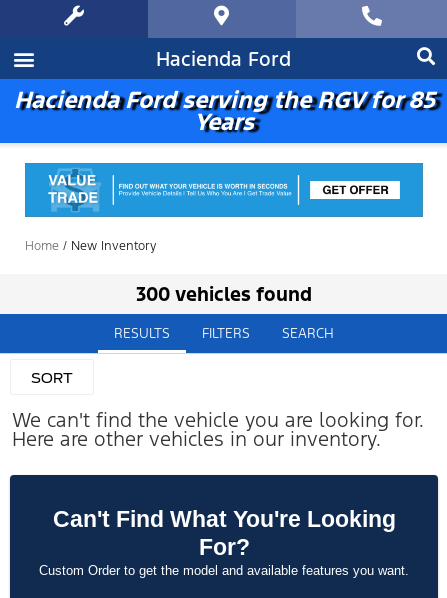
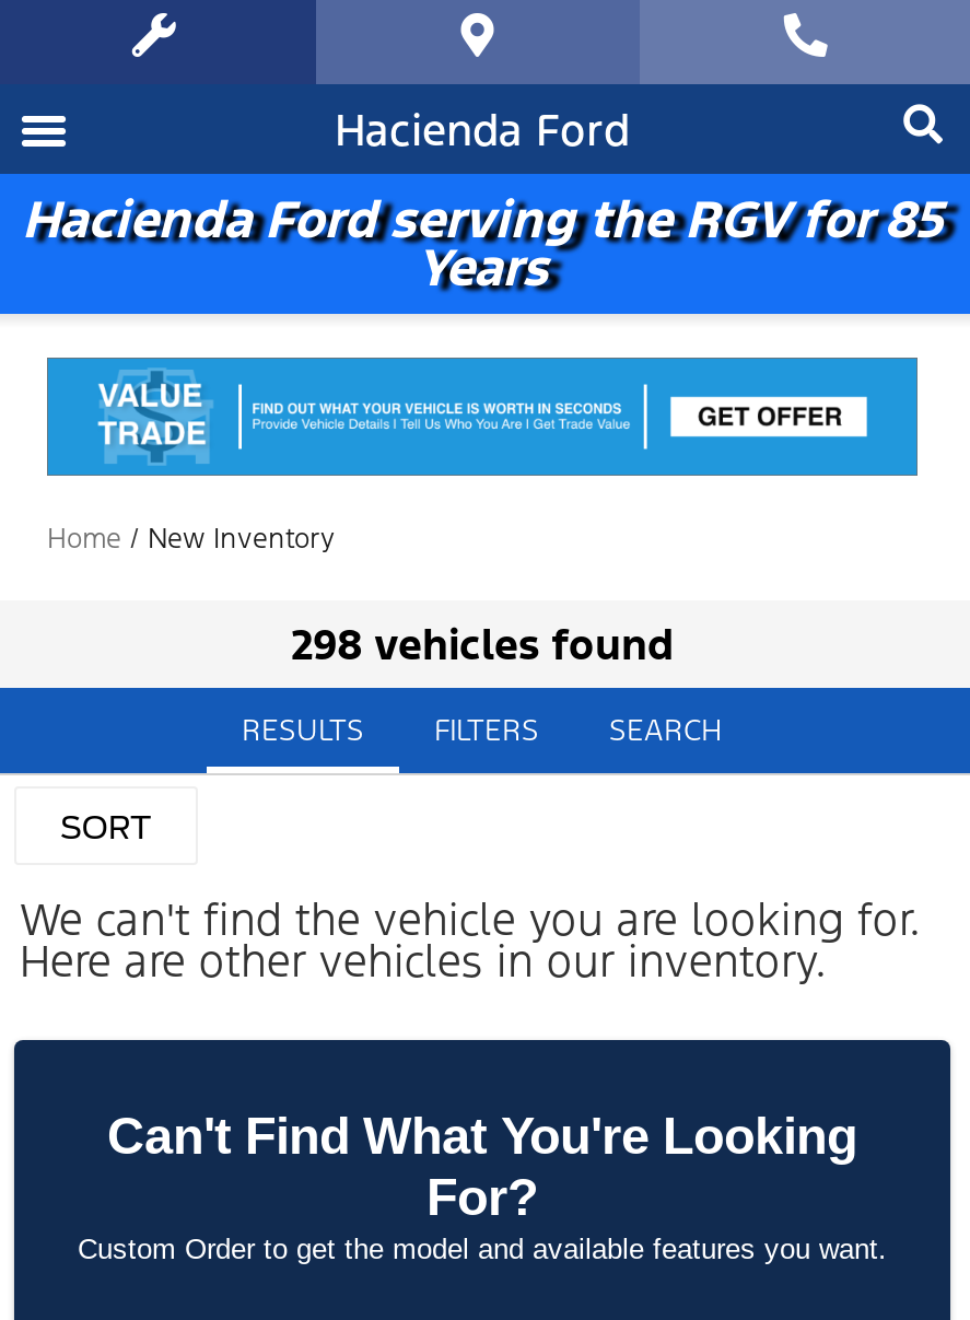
- 300 vehicles found
+ 298 vehicles found
